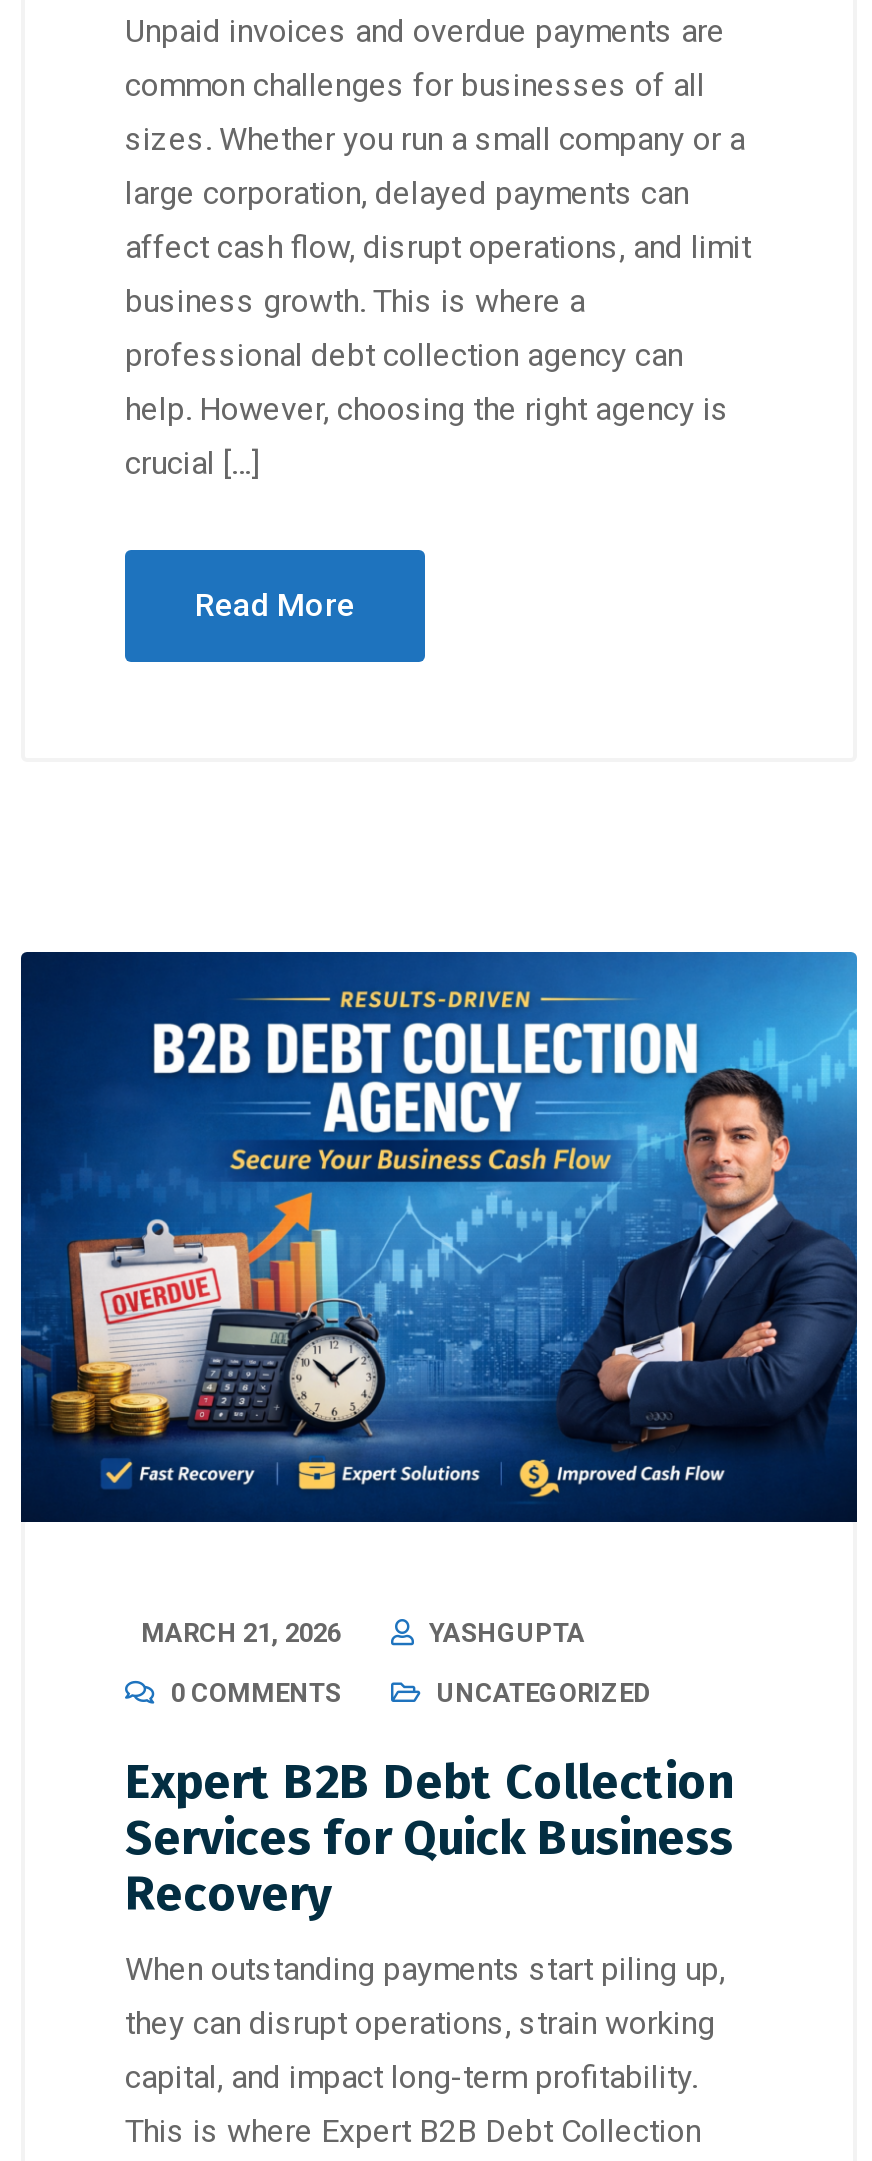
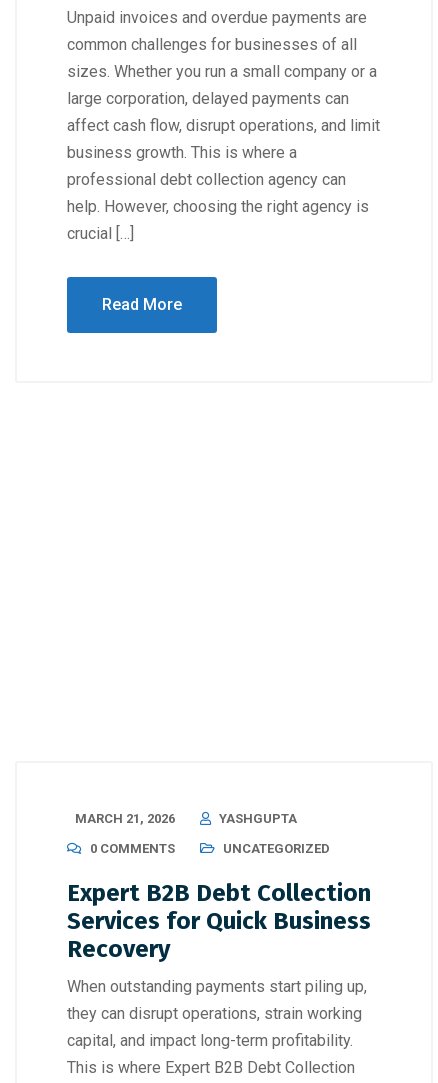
- [image]
